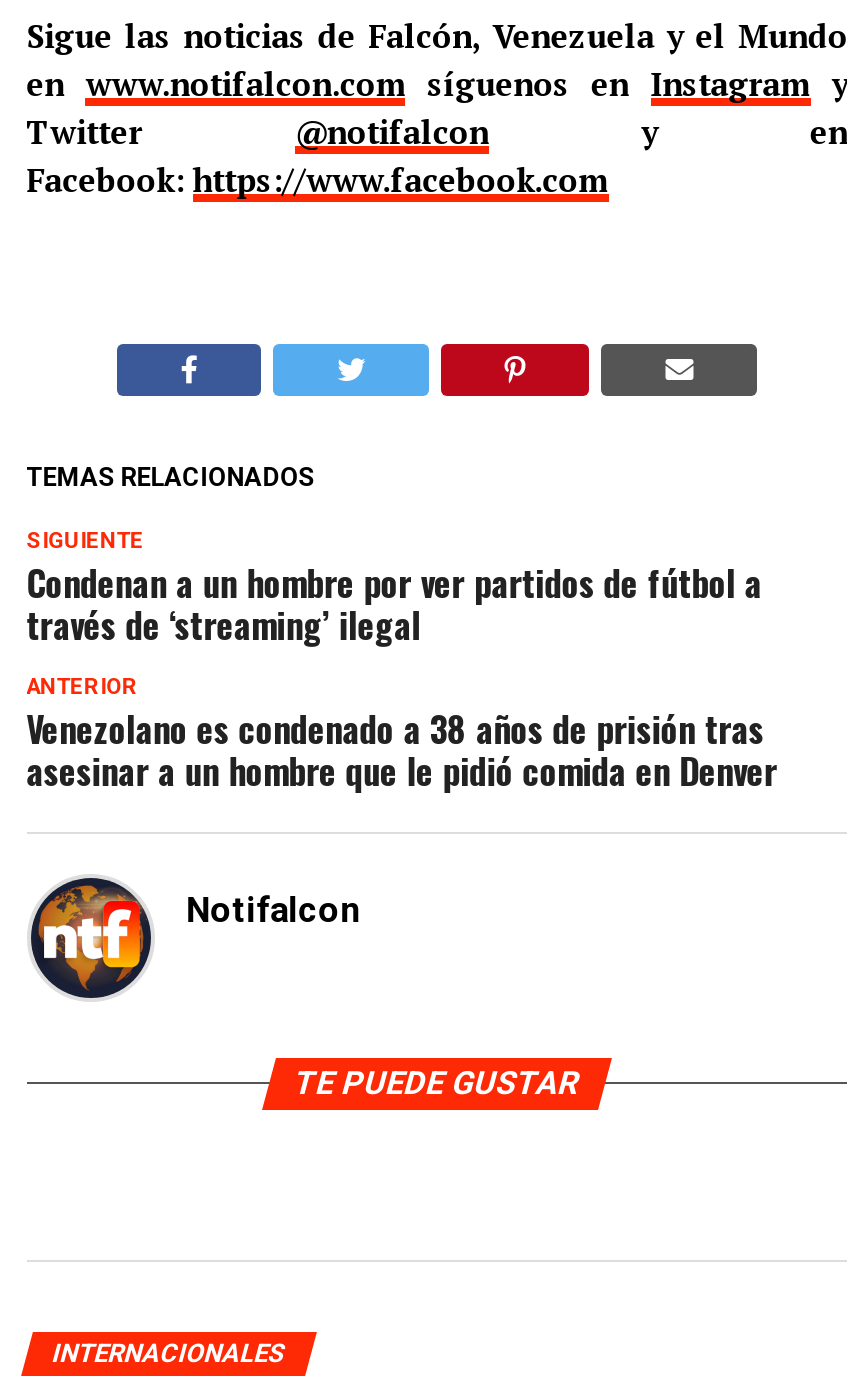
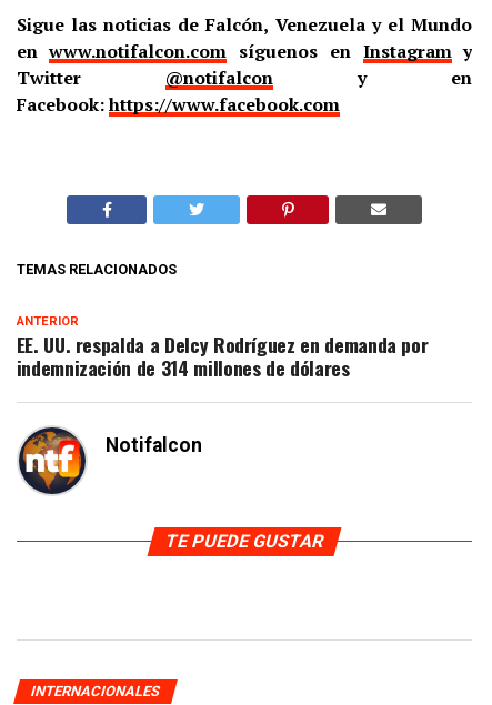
- SIGUIENTE
- Condenan a un hombre por ver partidos de fútbol a
- través de ‘streaming’ ilegal

- Venezolano es condenado a 38 años de prisión tras
- asesinar a un hombre que le pidió comida en Denver
+ EE. UU. respalda a Delcy Rodríguez en demanda por
+ indemnización de 314 millones de dólares
